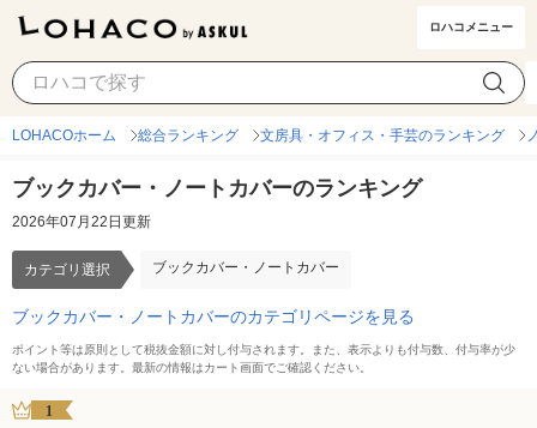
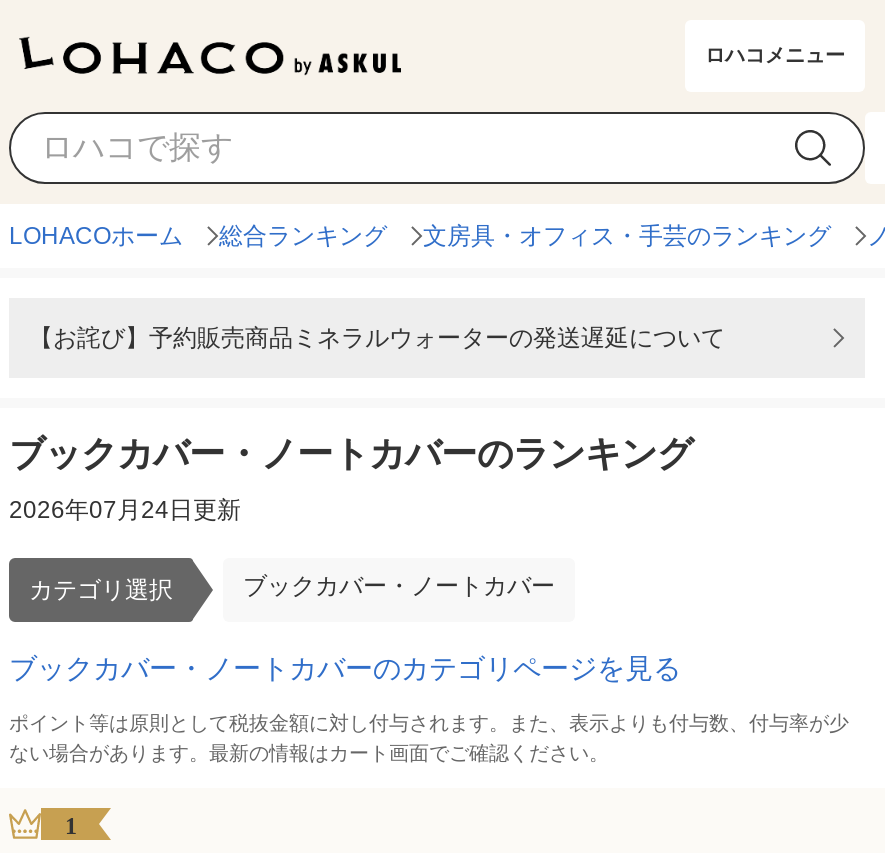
+ 【お詫び】予約販売商品ミネラルウォーターの発送遅延について

- 2026年07月22日更新
+ 2026年07月24日更新
